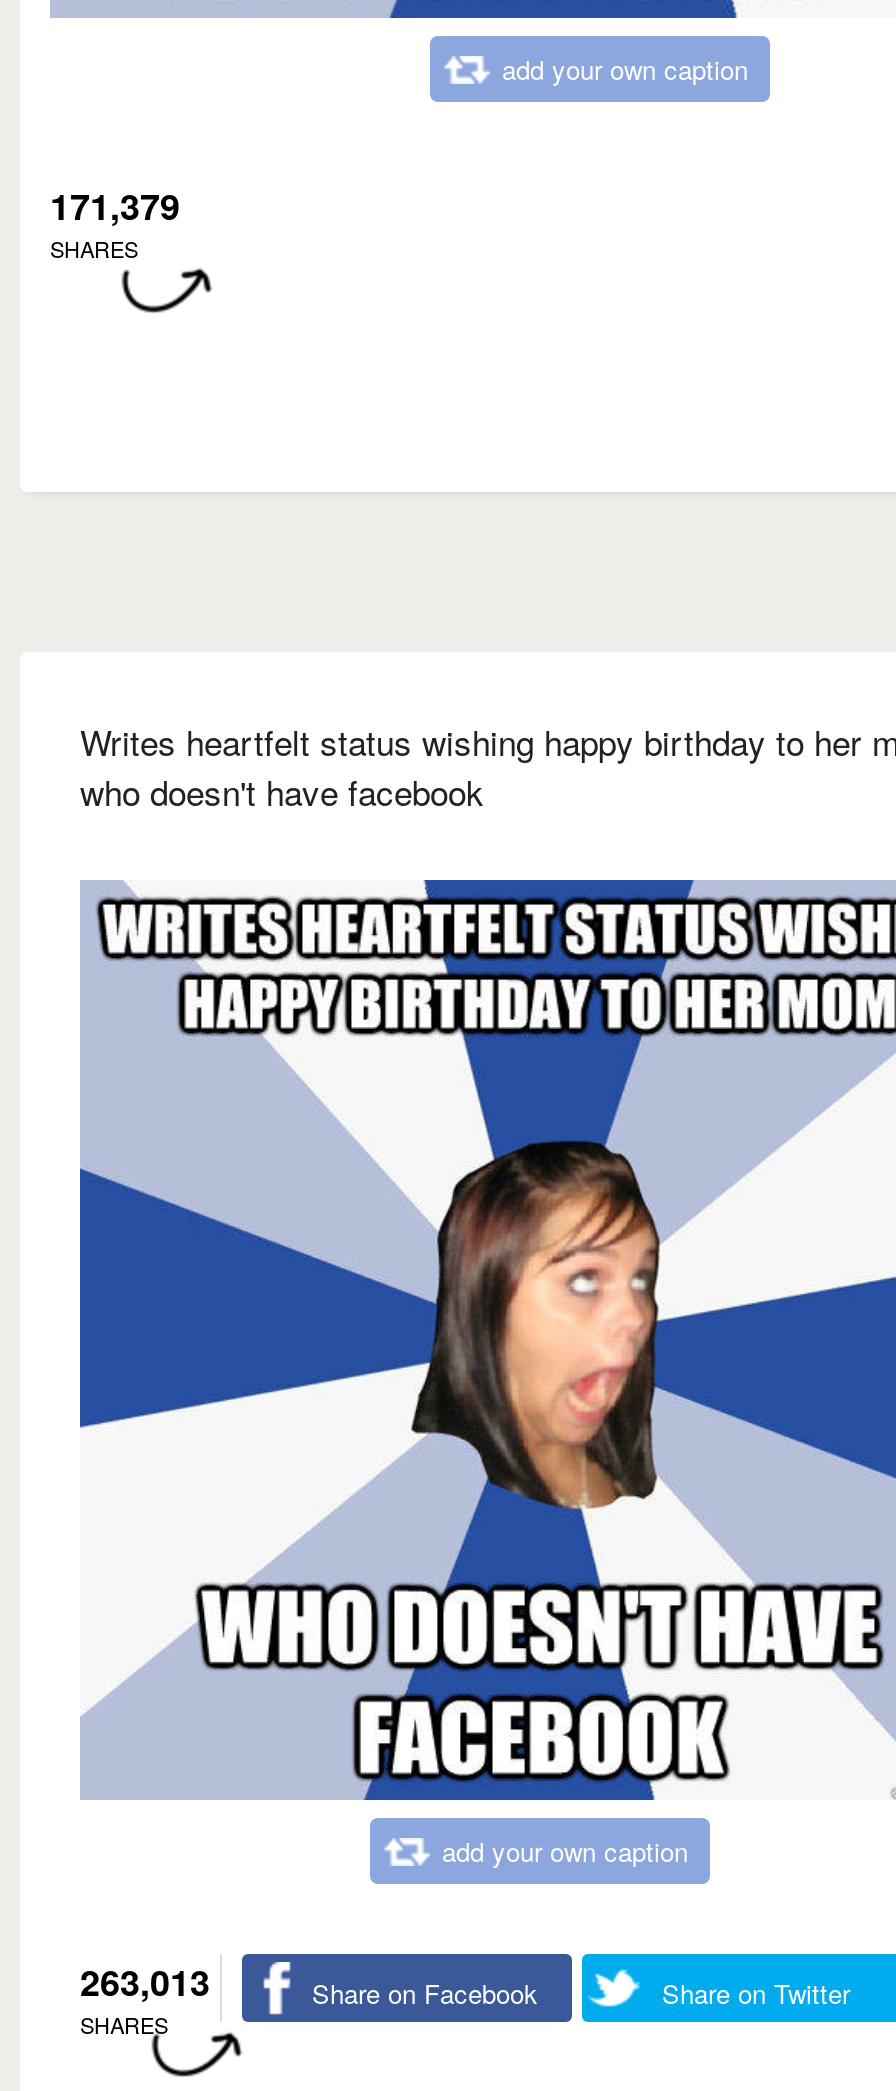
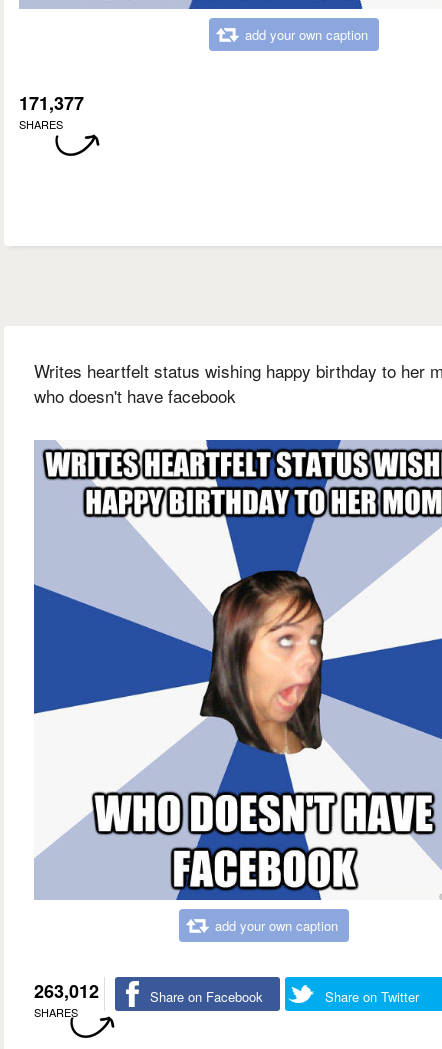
- 171,379
+ 171,377

- 263,013
+ 263,012
